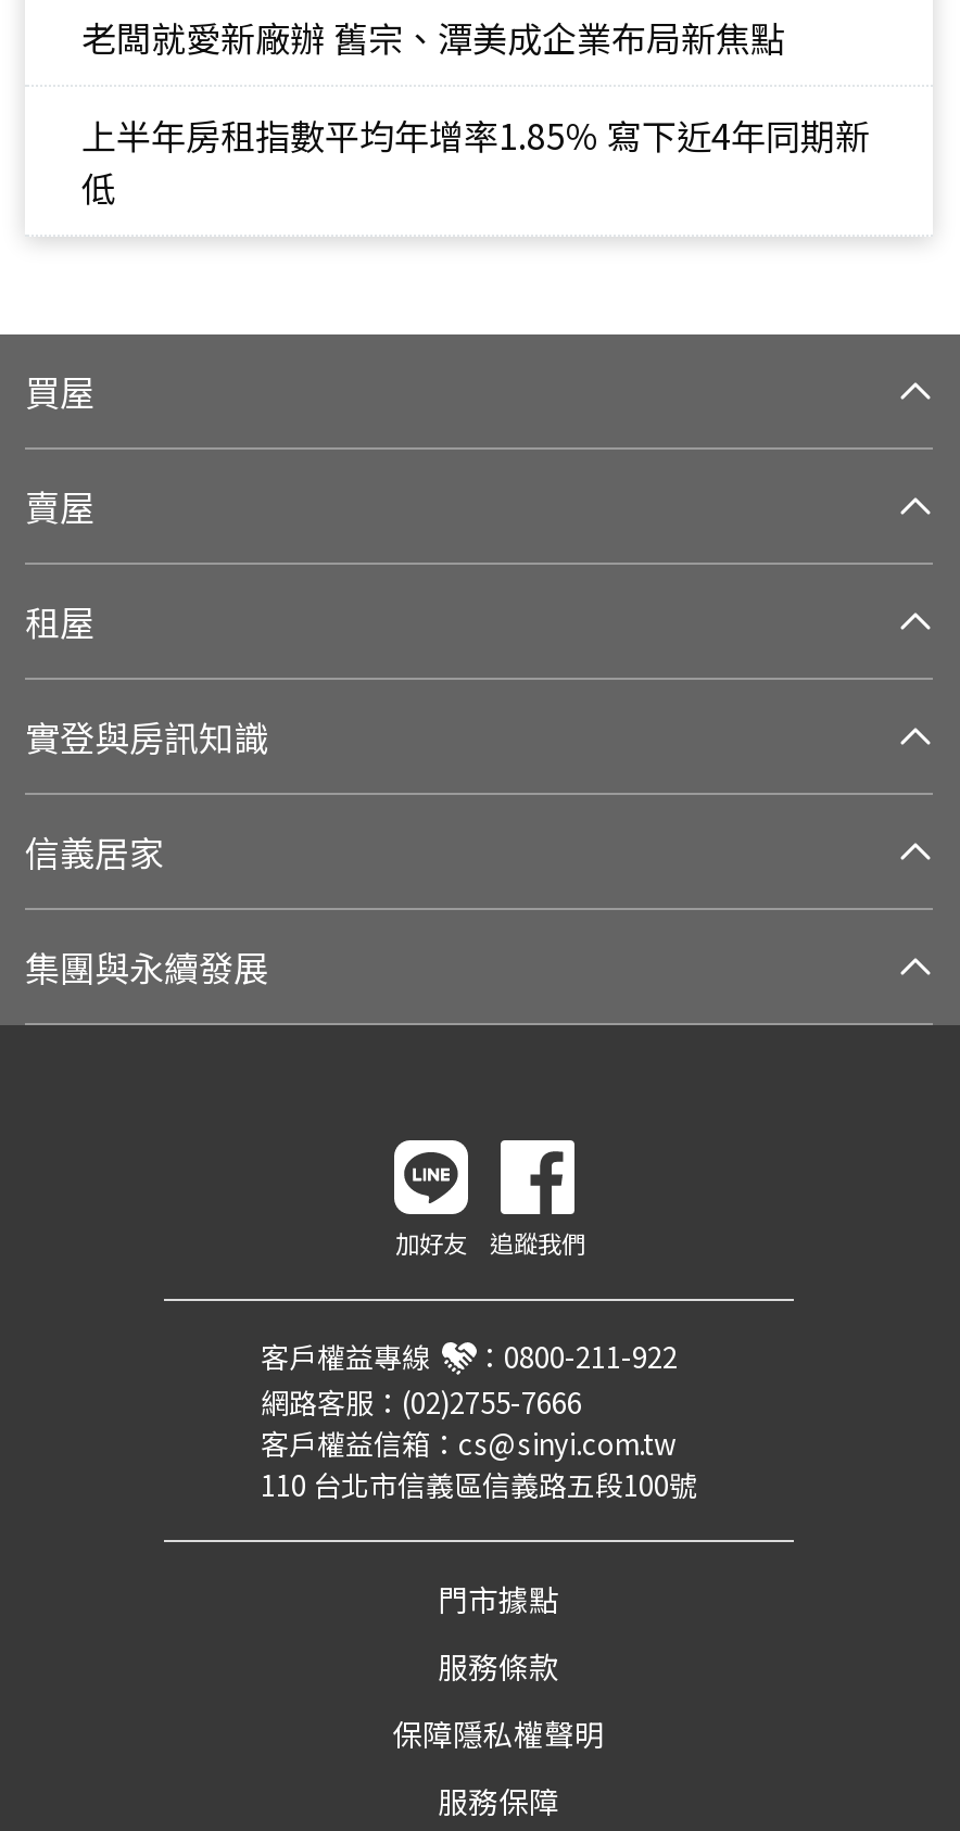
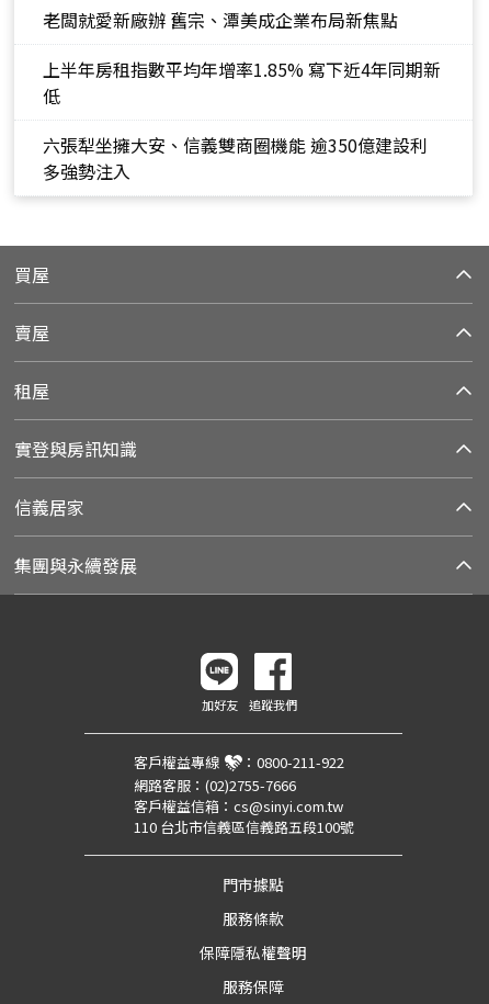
+ 六張犁坐擁大安、信義雙商圈機能 逾350億建設利
+ 多強勢注入
